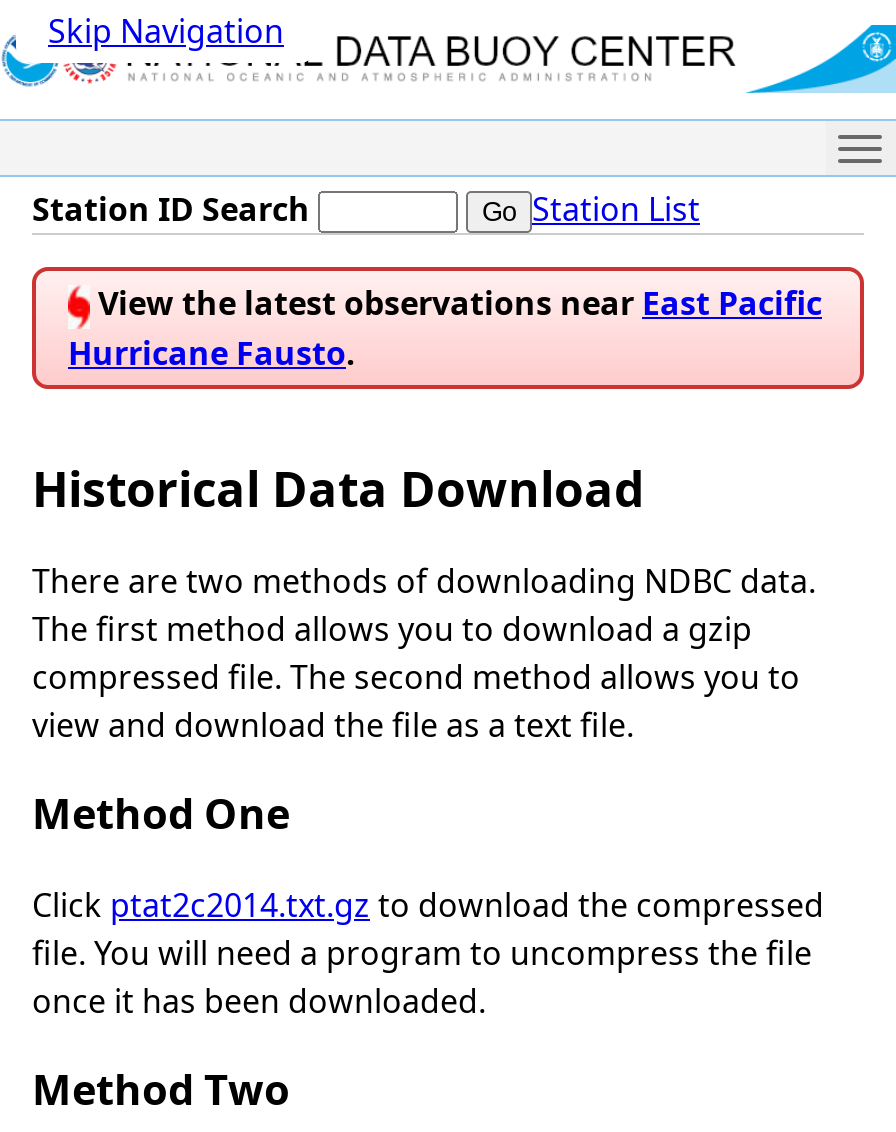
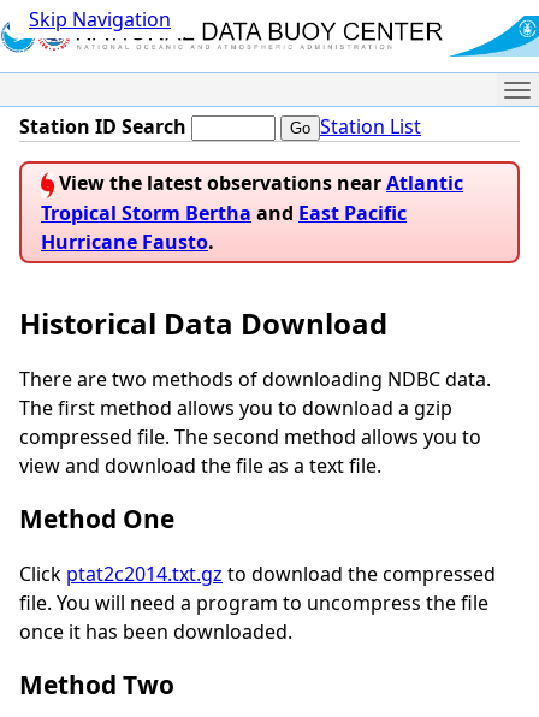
- View the latest observations near East Pacific
+ View the latest observations near Atlantic
+ Tropical Storm Bertha and East Pacific
